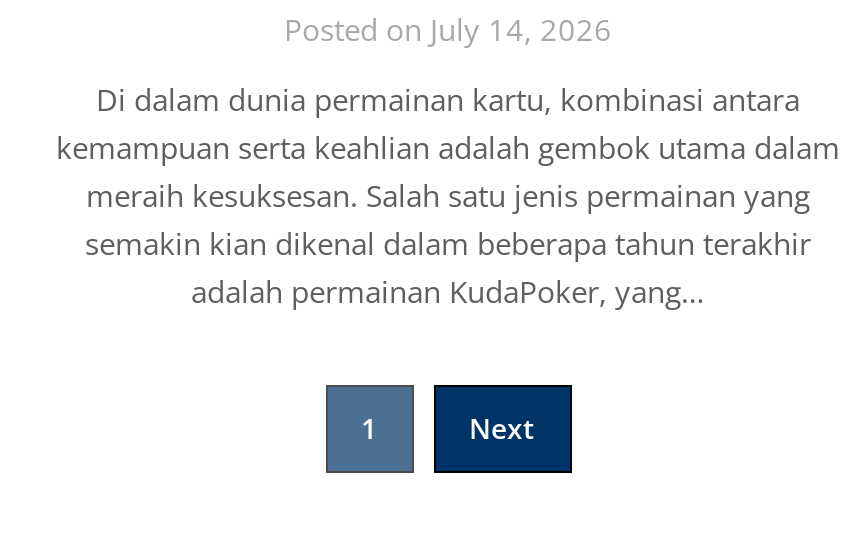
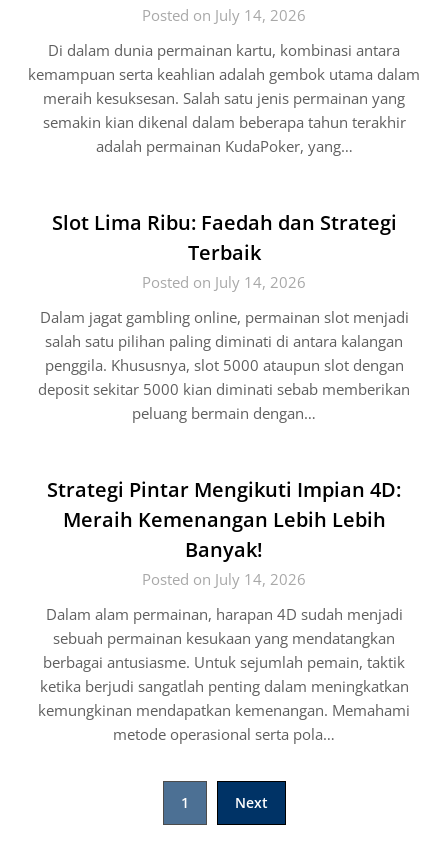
+ Slot Lima Ribu: Faedah dan Strategi
+ Terbaik
+ Posted on July 14, 2026
+ Dalam jagat gambling online, permainan slot menjadi
+ salah satu pilihan paling diminati di antara kalangan
+ penggila. Khususnya, slot 5000 ataupun slot dengan
+ deposit sekitar 5000 kian diminati sebab memberikan
+ peluang bermain dengan…
+ Strategi Pintar Mengikuti Impian 4D:
+ Meraih Kemenangan Lebih Lebih
+ Banyak!
+ Posted on July 14, 2026
+ Dalam alam permainan, harapan 4D sudah menjadi
+ sebuah permainan kesukaan yang mendatangkan
+ berbagai antusiasme. Untuk sejumlah pemain, taktik
+ ketika berjudi sangatlah penting dalam meningkatkan
+ kemungkinan mendapatkan kemenangan. Memahami
+ metode operasional serta pola…
